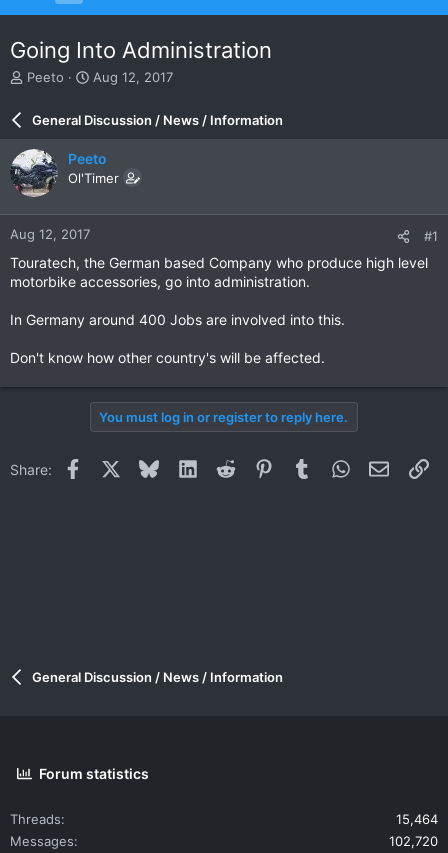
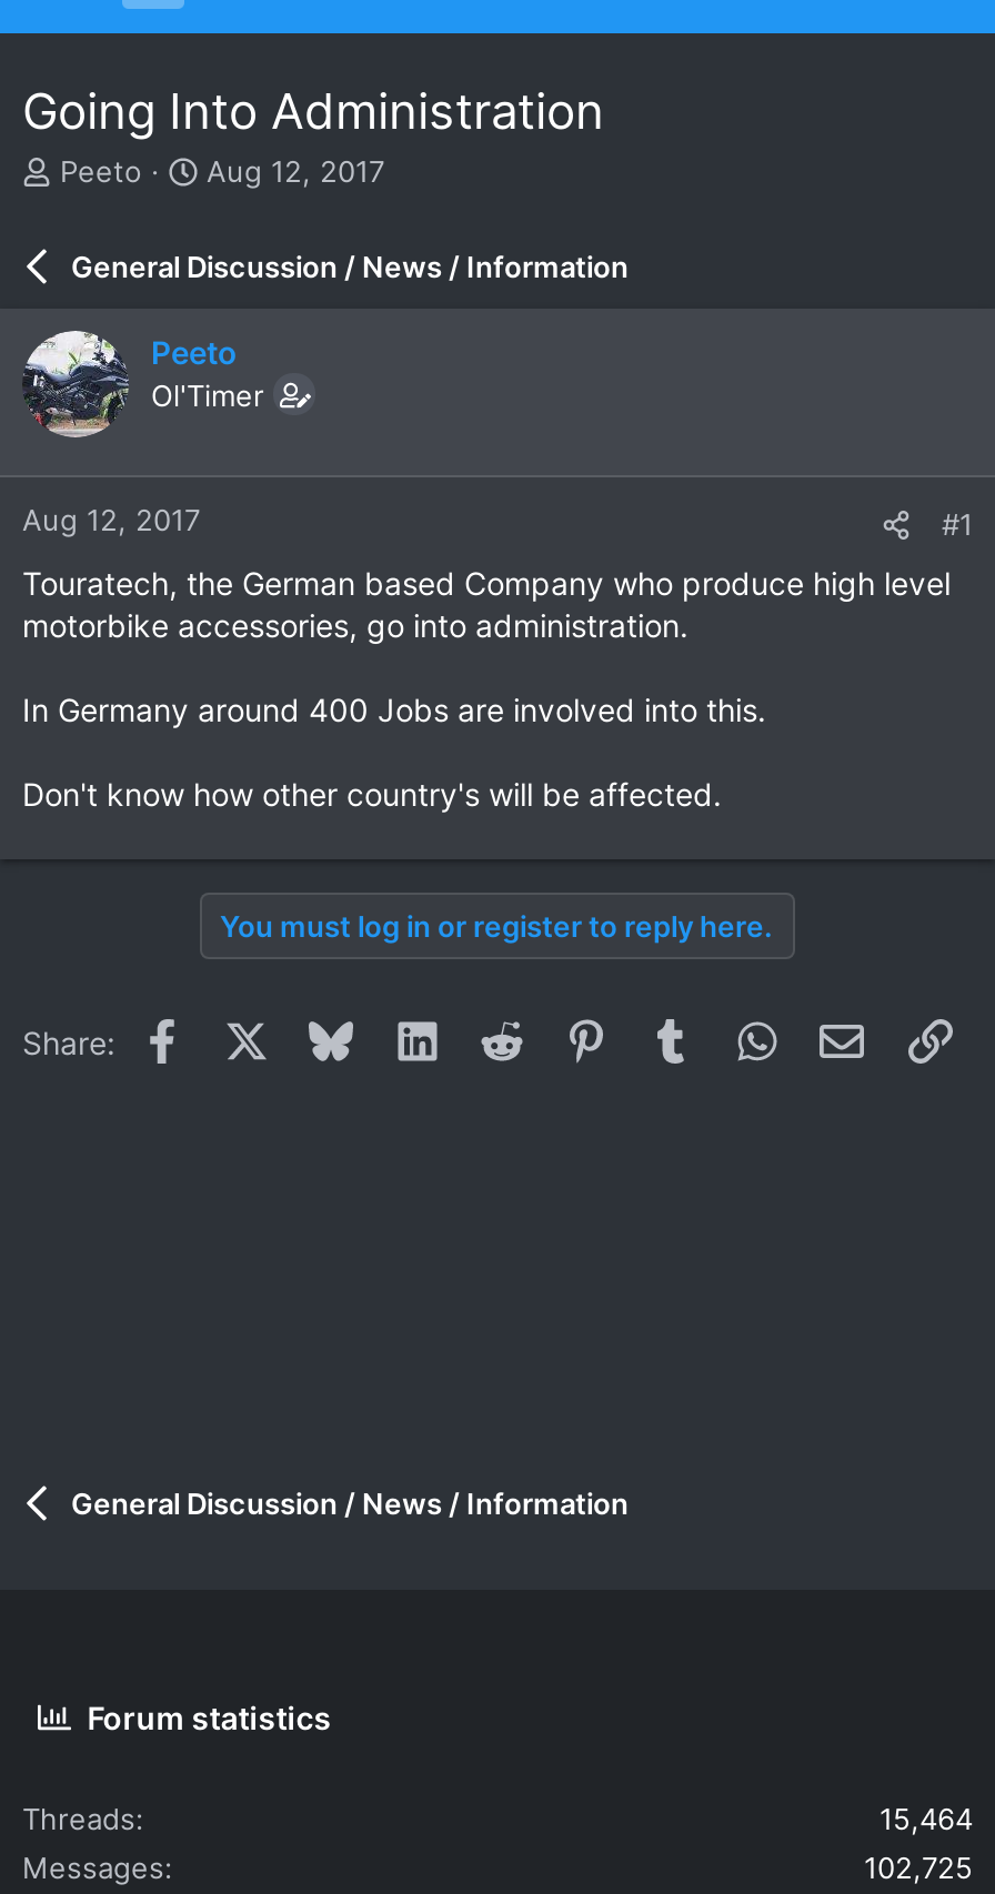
- 102,720
+ 102,725
